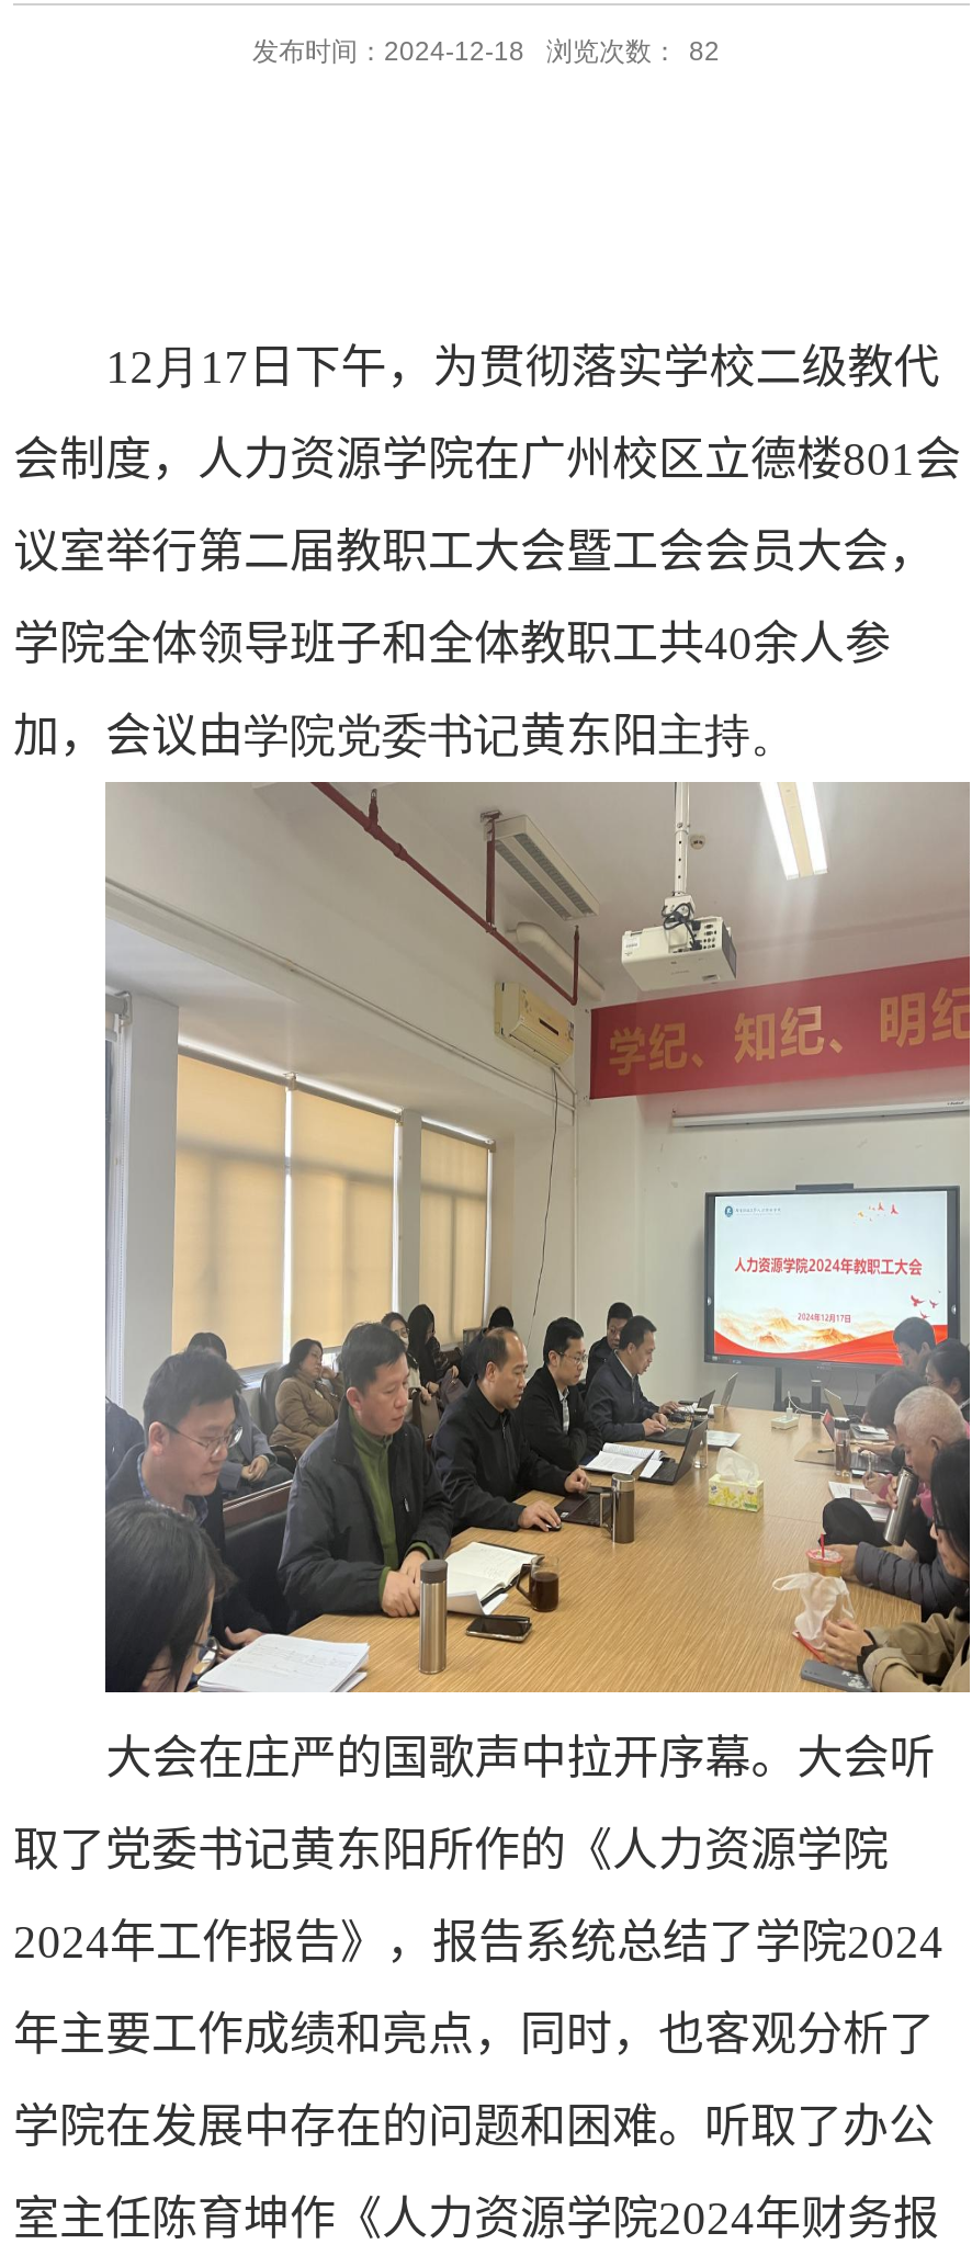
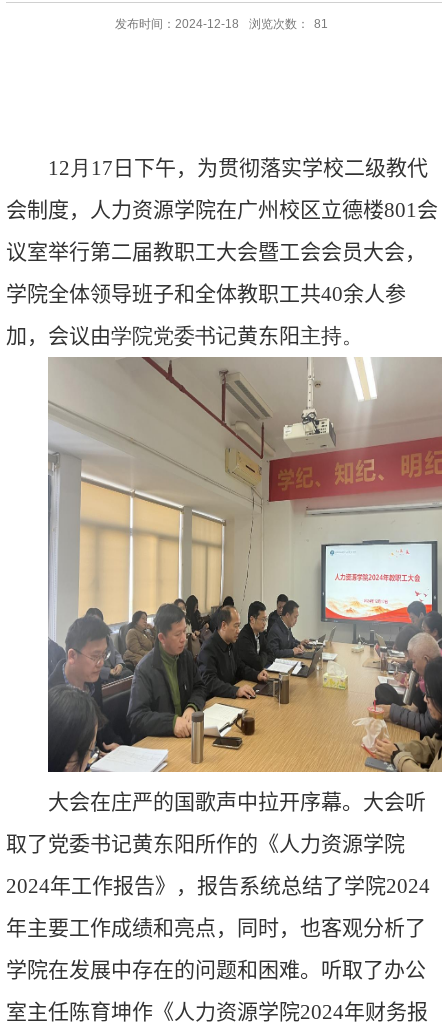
- 发布时间：2024-12-18 浏览次数： 82
+ 发布时间：2024-12-18 浏览次数： 81
